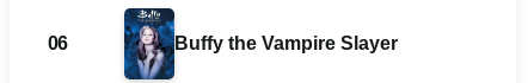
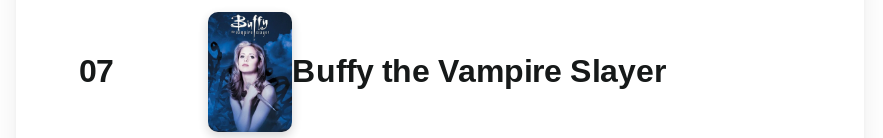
- 06
+ 07
